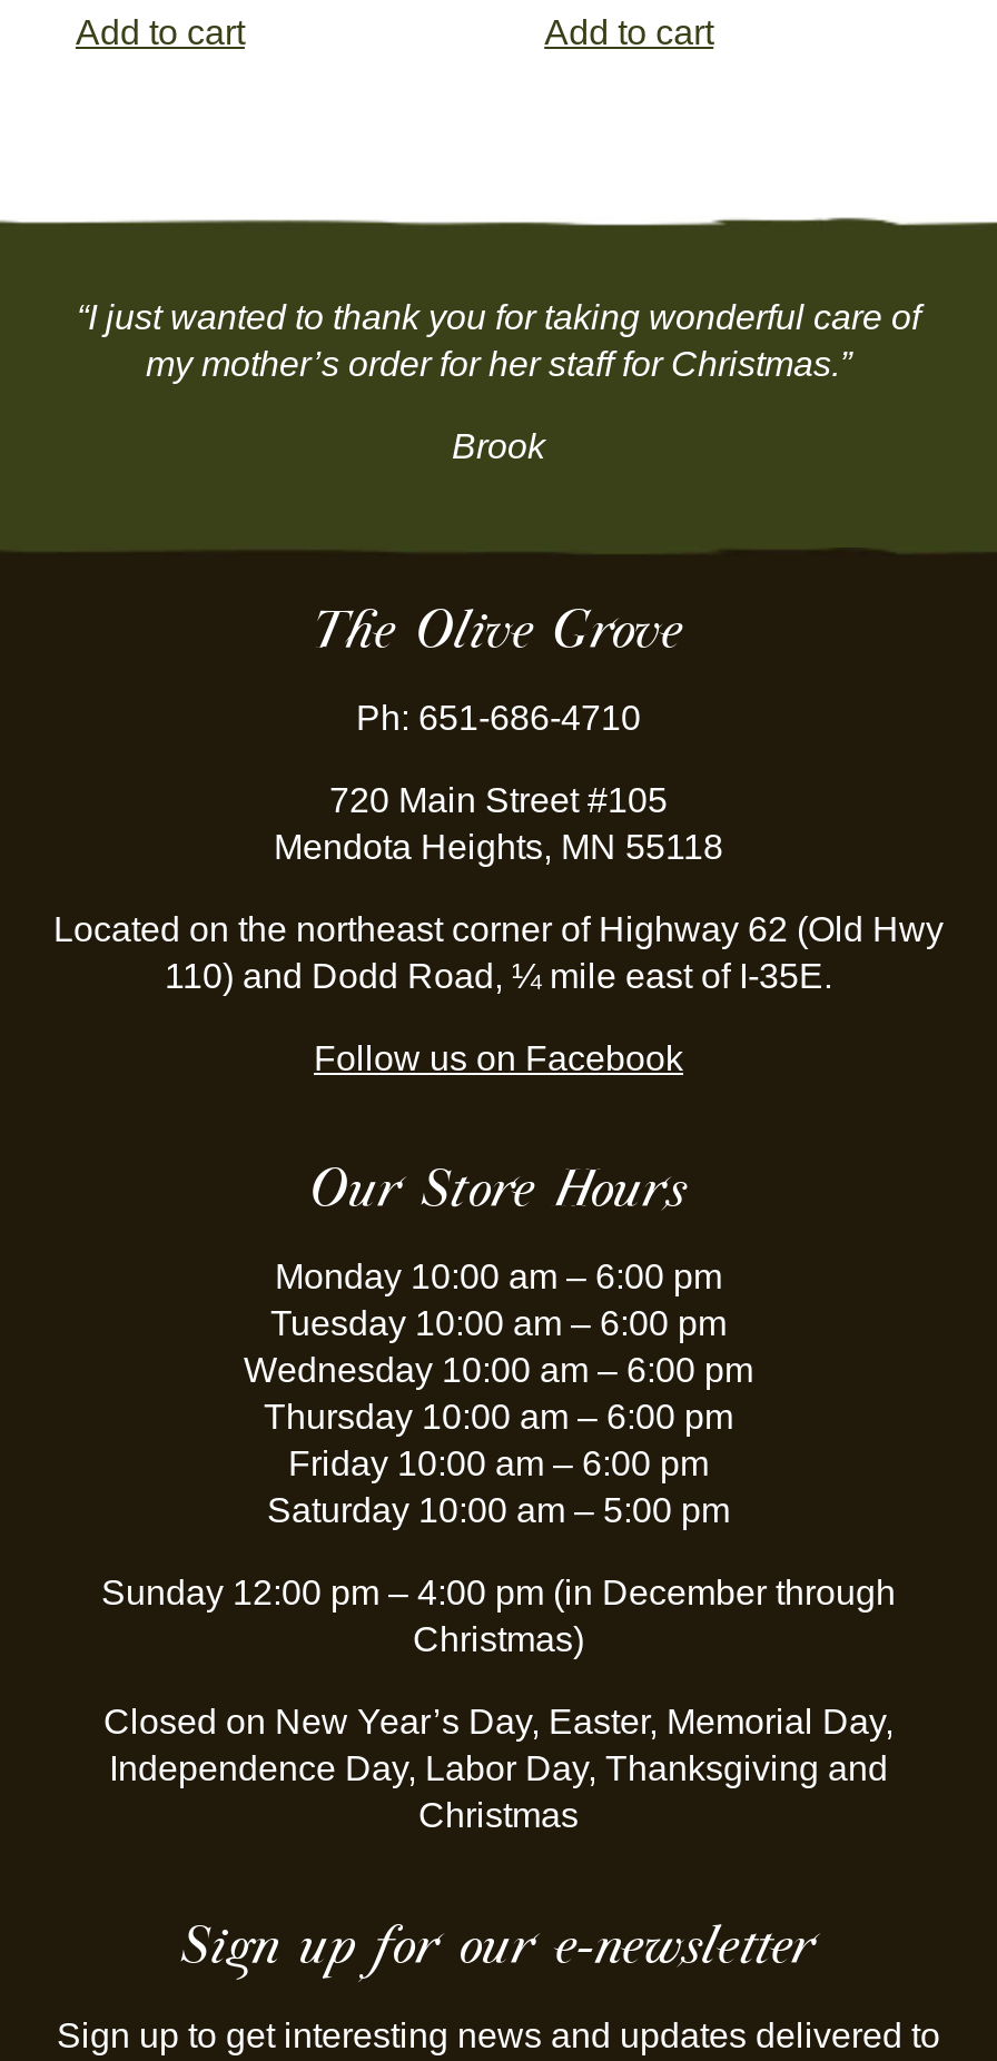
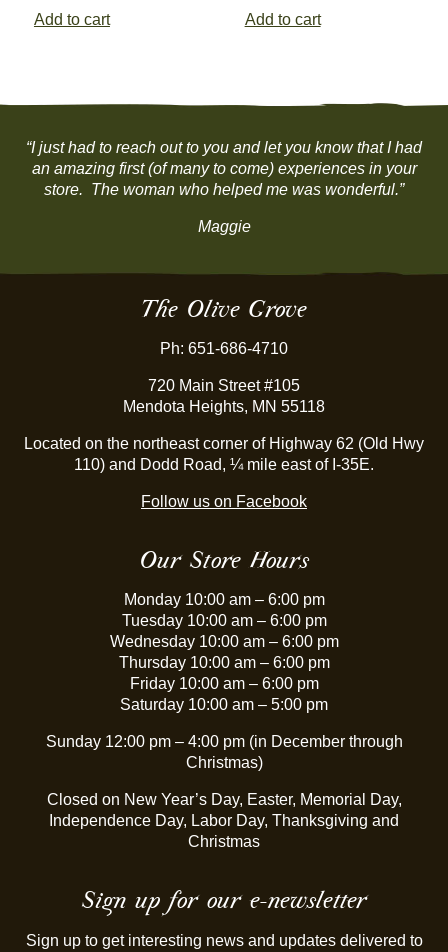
- “I just wanted to thank you for taking wonderful care of
- my mother’s order for her staff for Christmas.”
+ “I just had to reach out to you and let you know that I had
+ an amazing first (of many to come) experiences in your
+ store. The woman who helped me was wonderful.”

- Brook
+ Maggie
